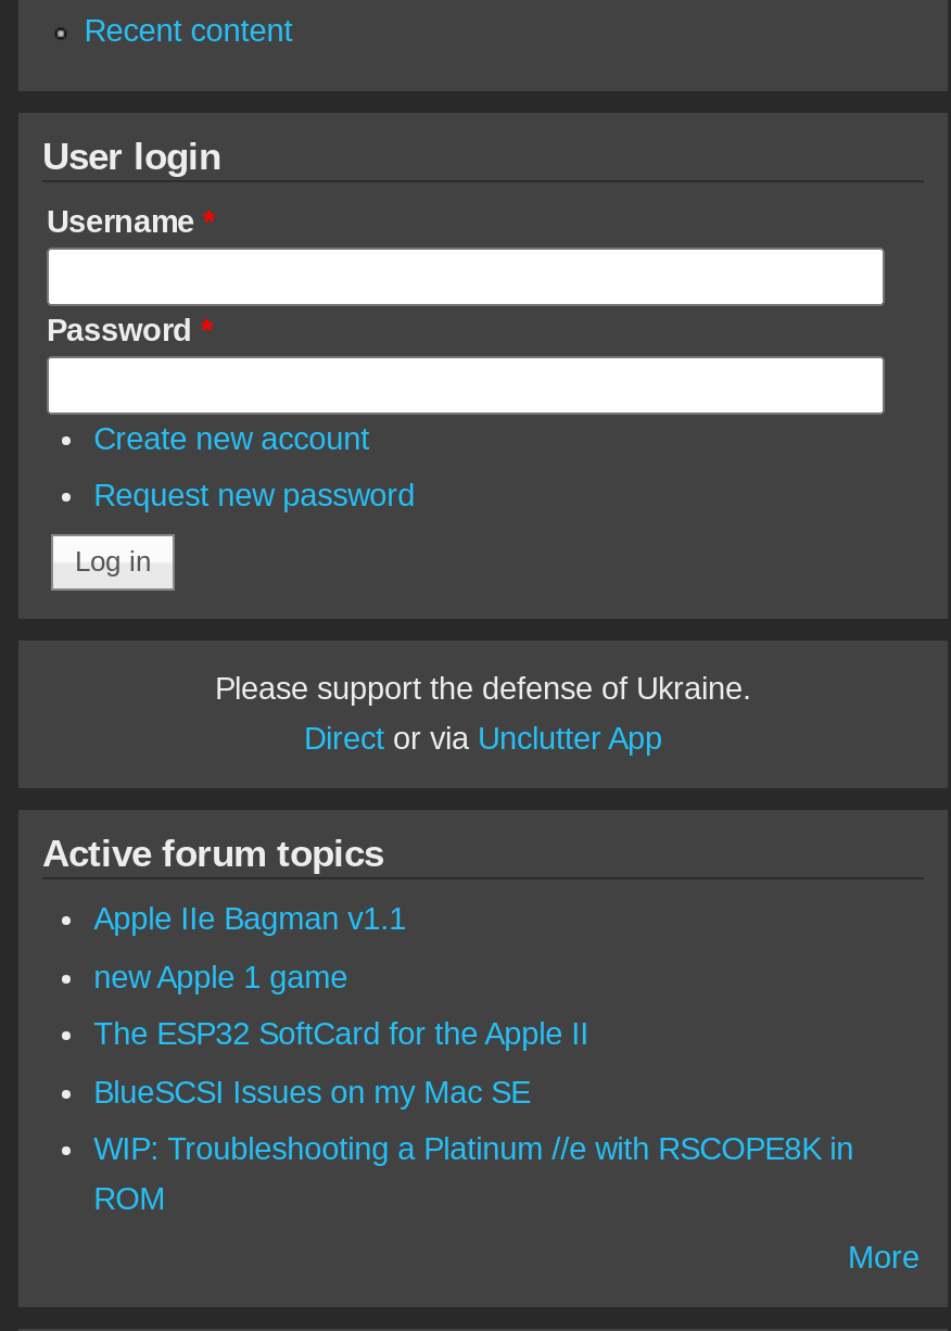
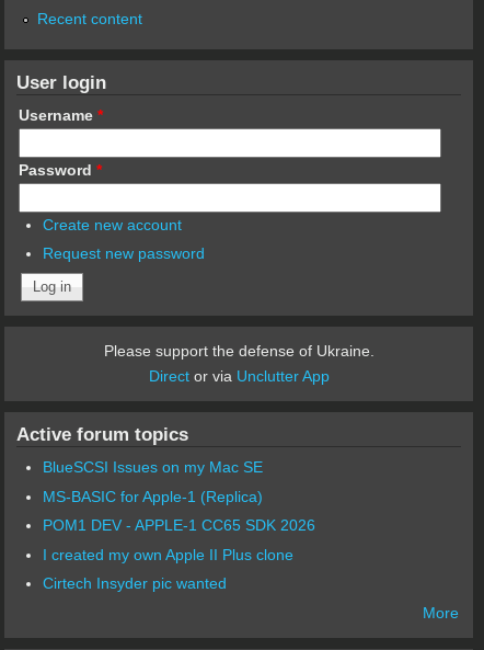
- Apple IIe Bagman v1.1
- new Apple 1 game
- The ESP32 SoftCard for the Apple II

moved up: BlueSCSI Issues on my Mac SE

- WIP: Troubleshooting a Platinum //e with RSCOPE8K in
- ROM
+ MS-BASIC for Apple-1 (Replica)
+ POM1 DEV - APPLE-1 CC65 SDK 2026
+ I created my own Apple II Plus clone
+ Cirtech Insyder pic wanted
